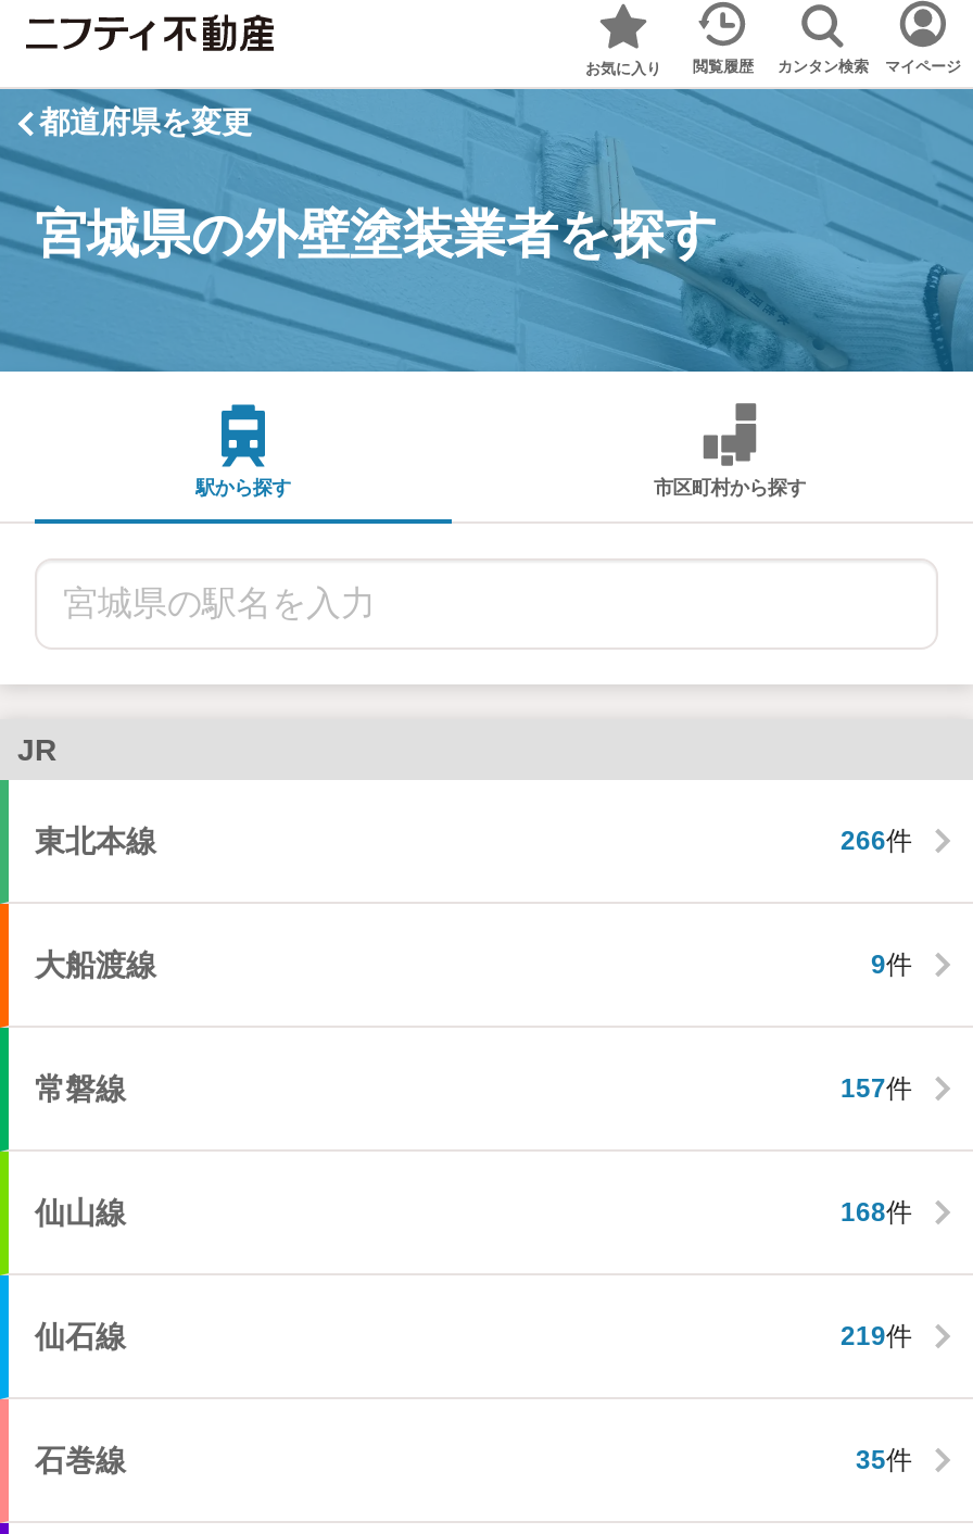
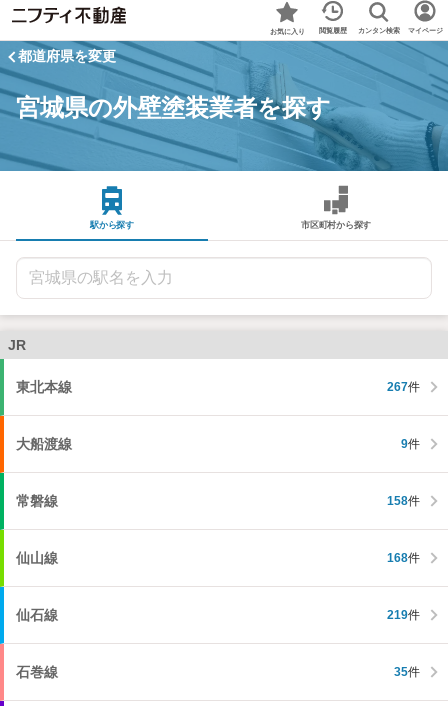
- 266件
+ 267件

- 157件
+ 158件
